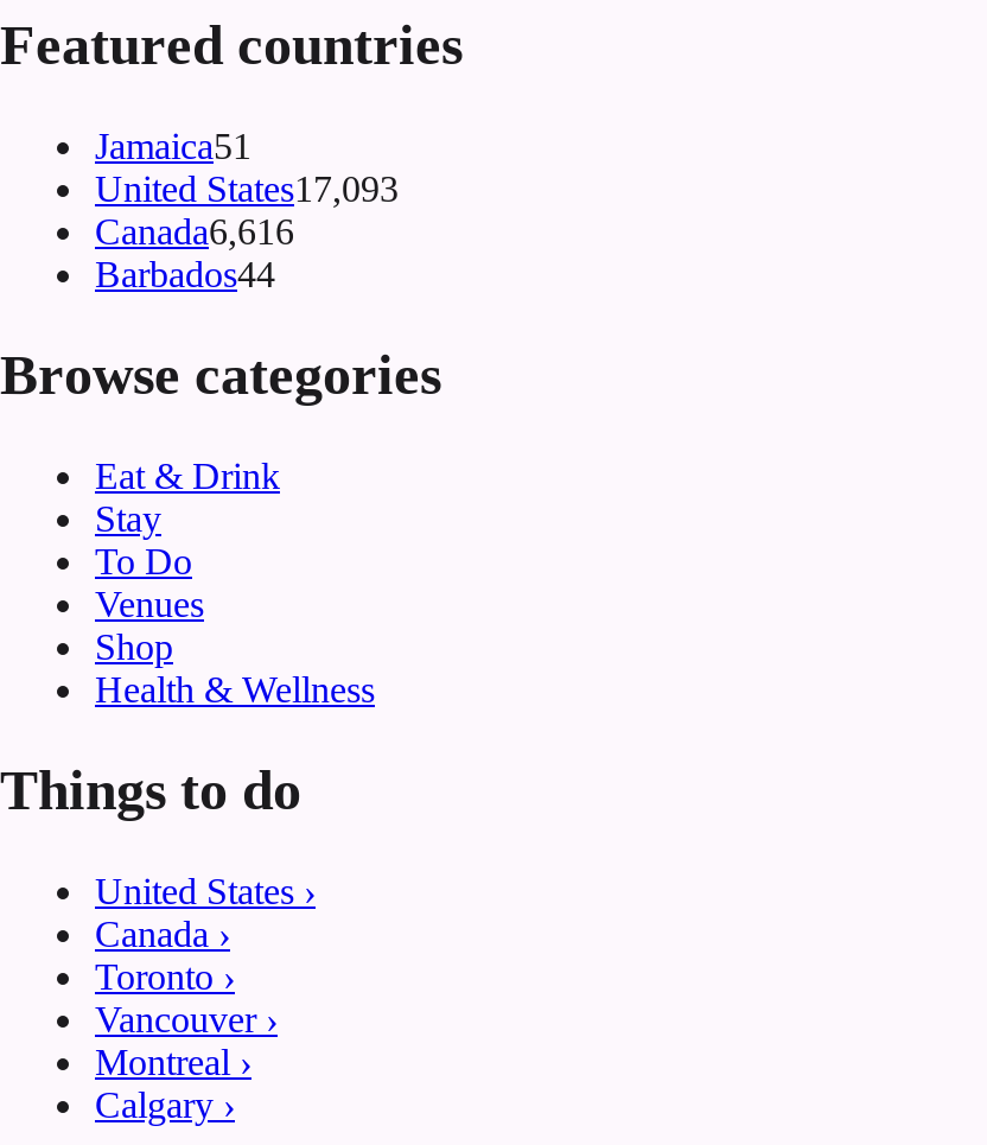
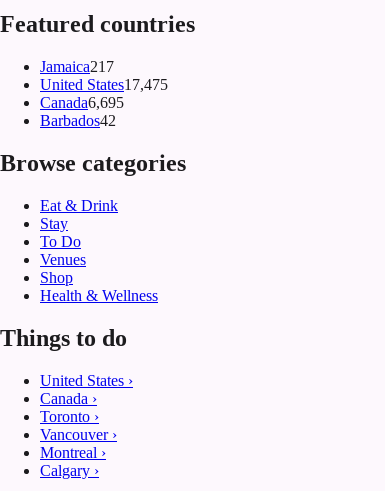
- Jamaica51
+ Jamaica217

- United States17,093
+ United States17,475

- Canada6,616
+ Canada6,695

- Barbados44
+ Barbados42
